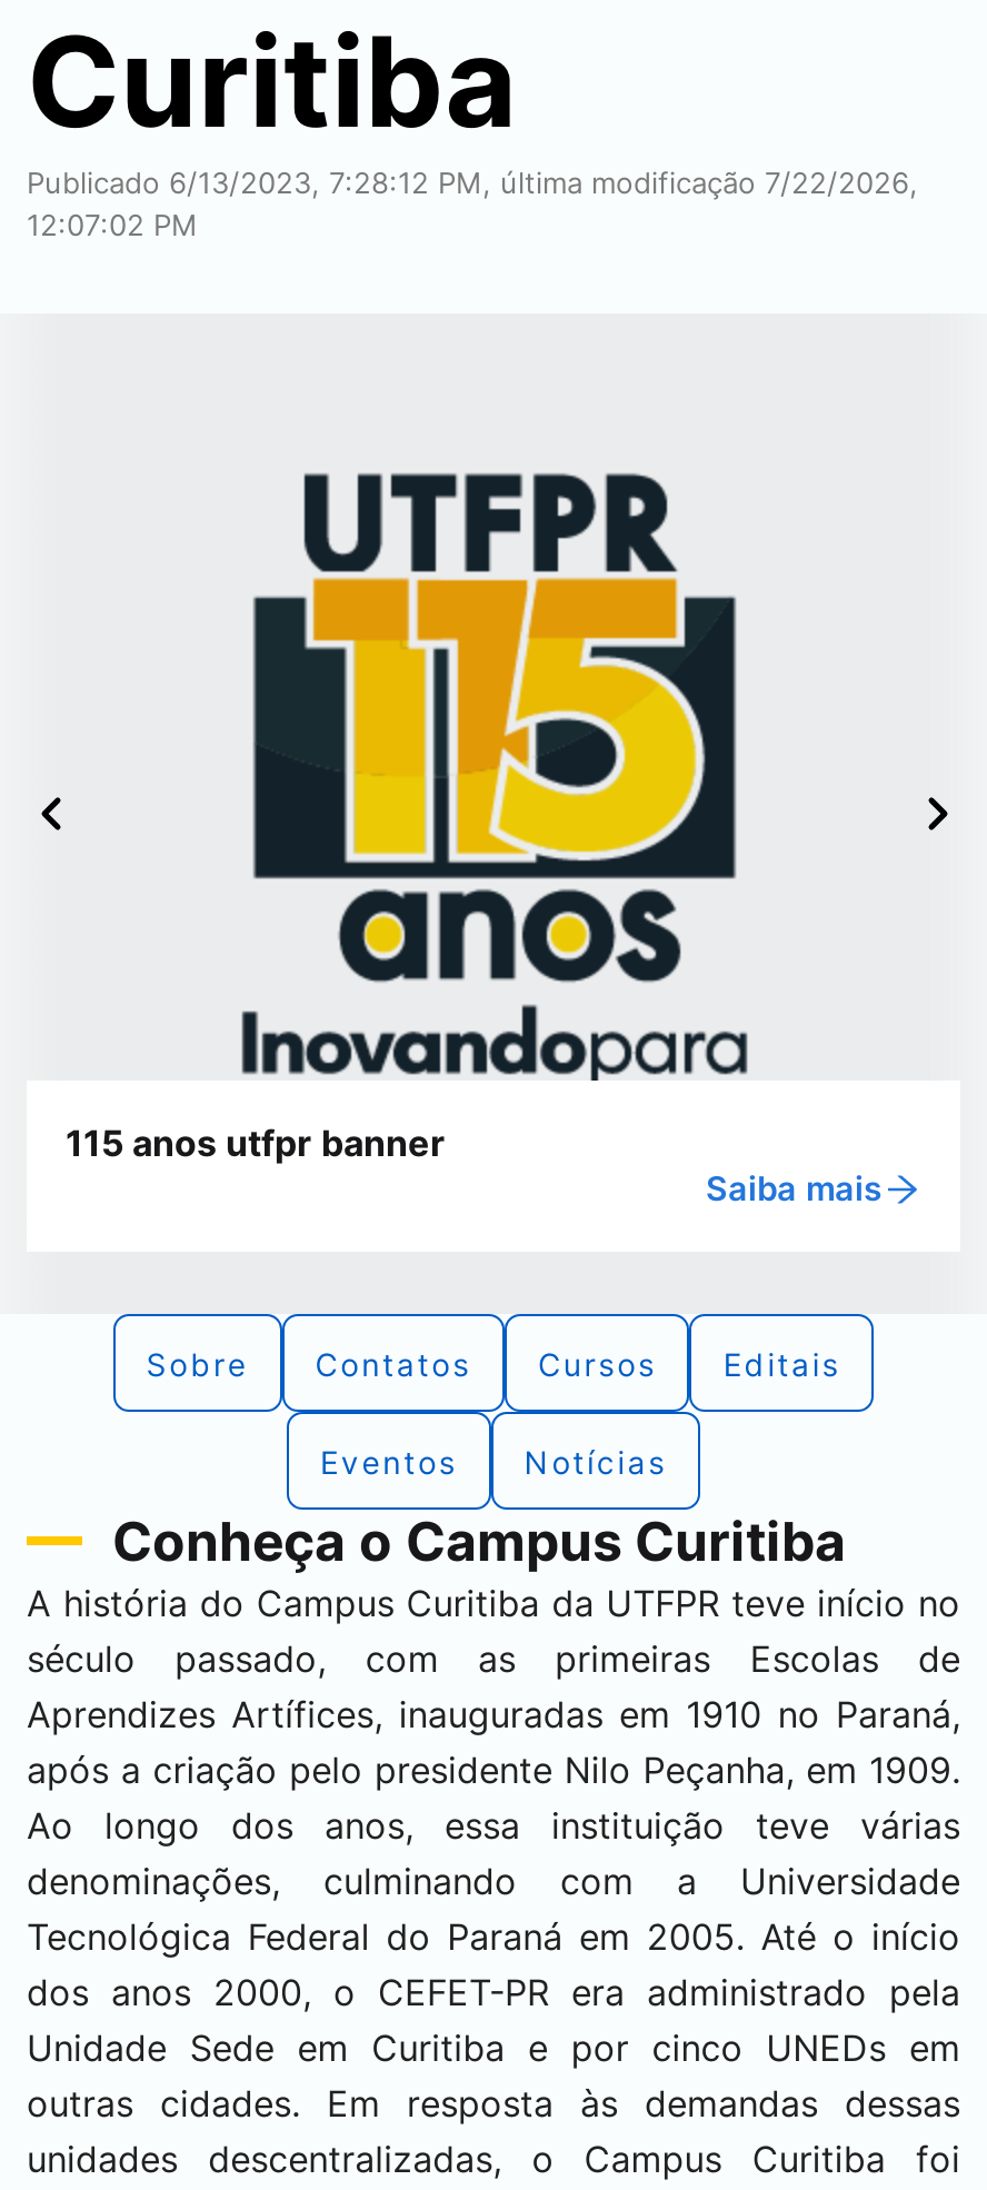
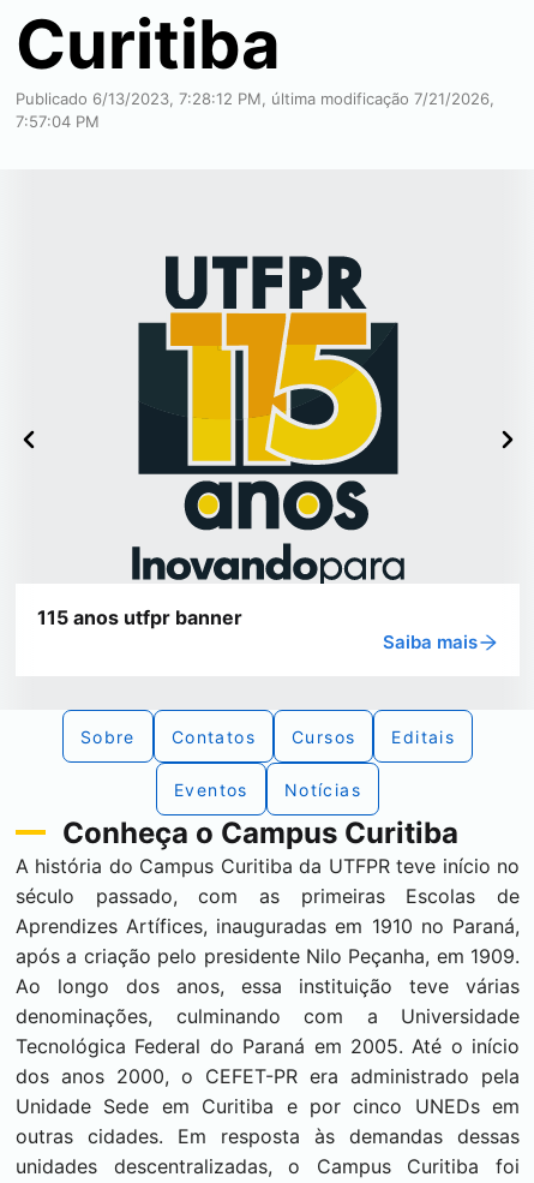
- Publicado 6/13/2023, 7:28:12 PM, última modificação 7/22/2026,
+ Publicado 6/13/2023, 7:28:12 PM, última modificação 7/21/2026,

- 12:07:02 PM
+ 7:57:04 PM
